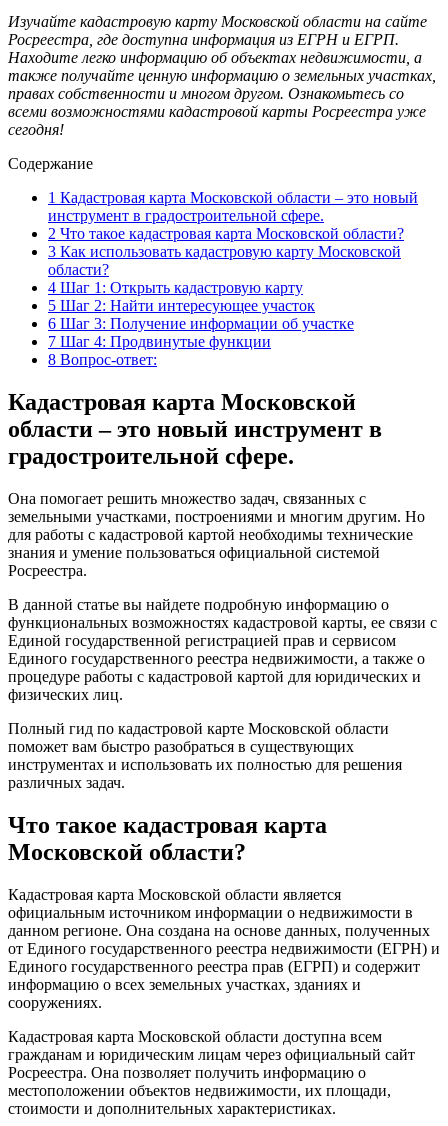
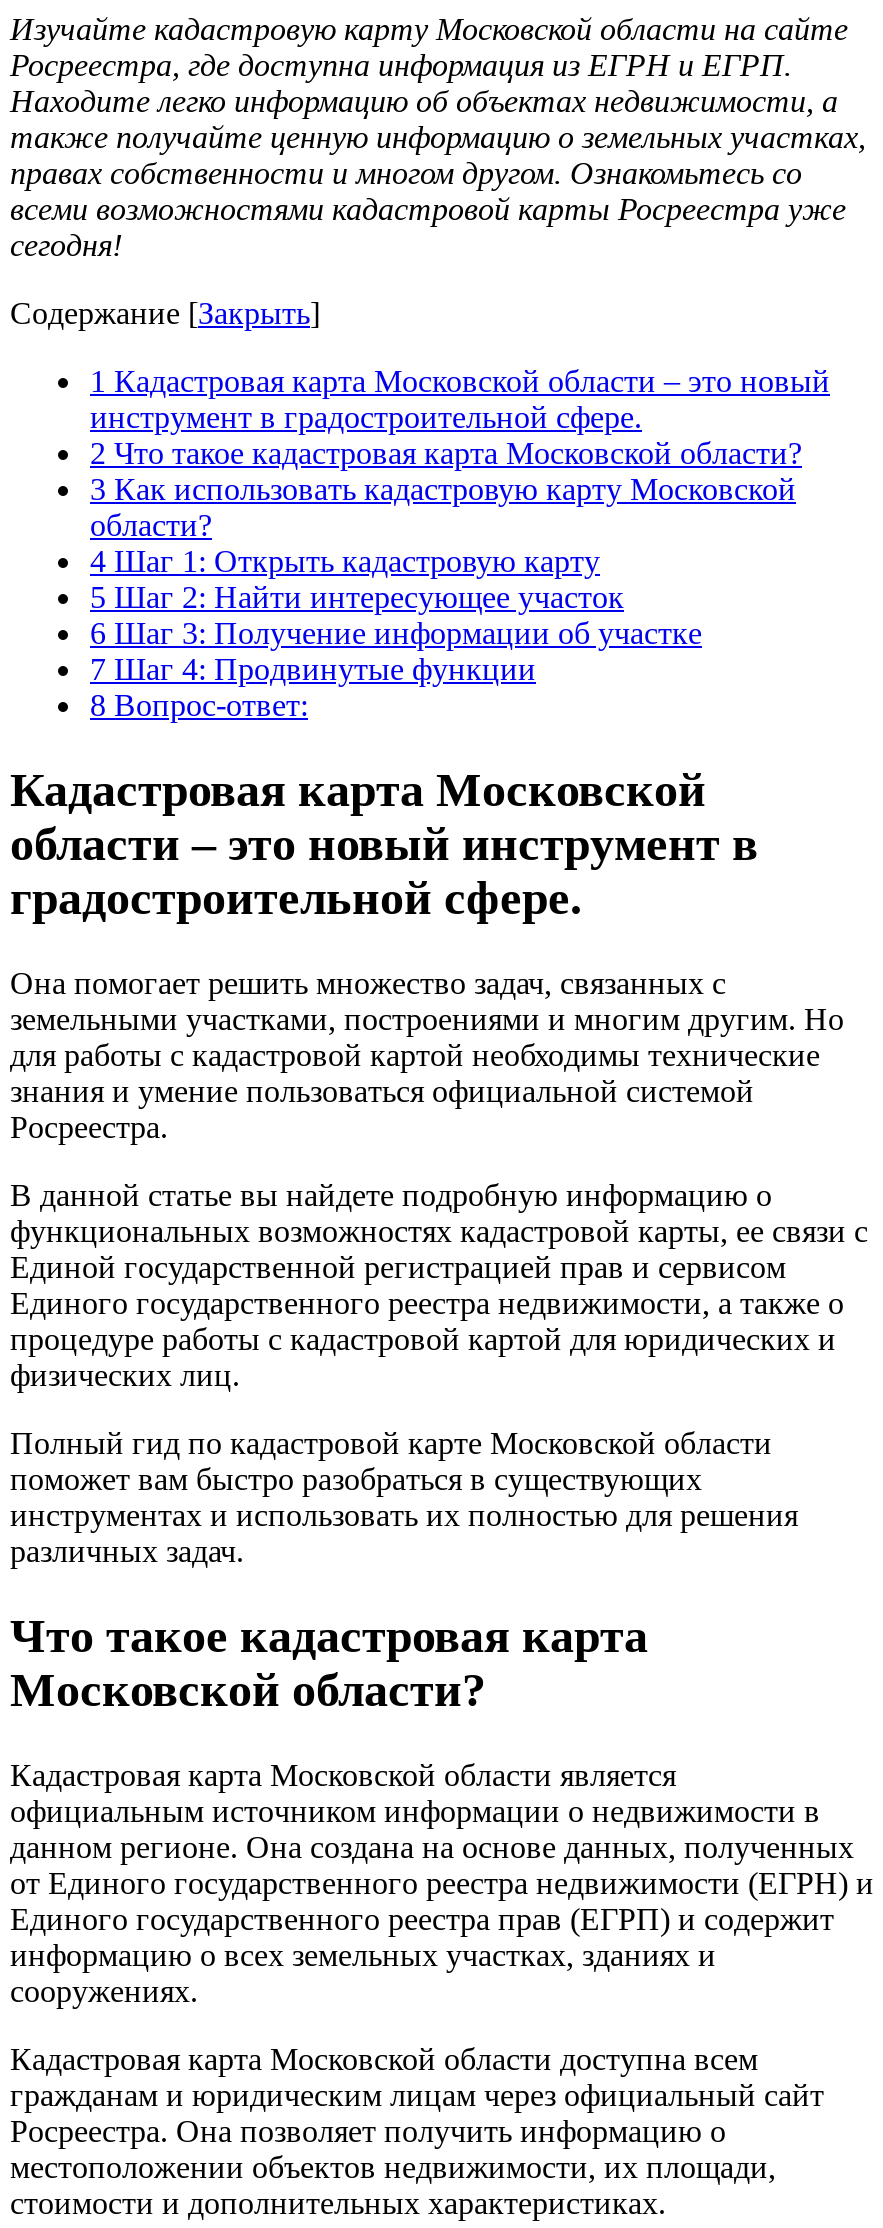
- Содержание
+ Содержание [Закрыть]
